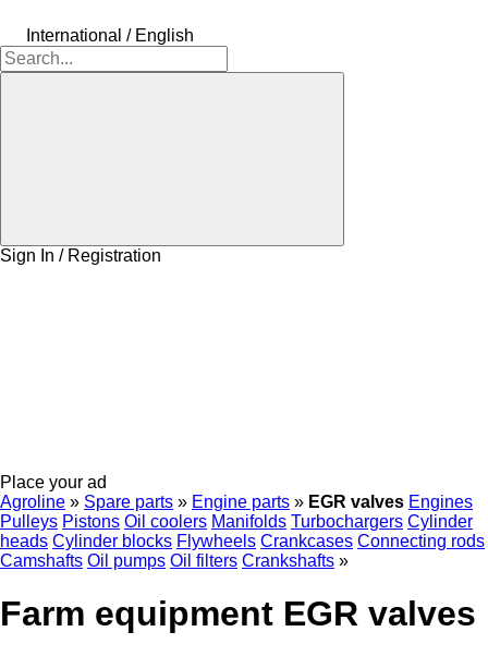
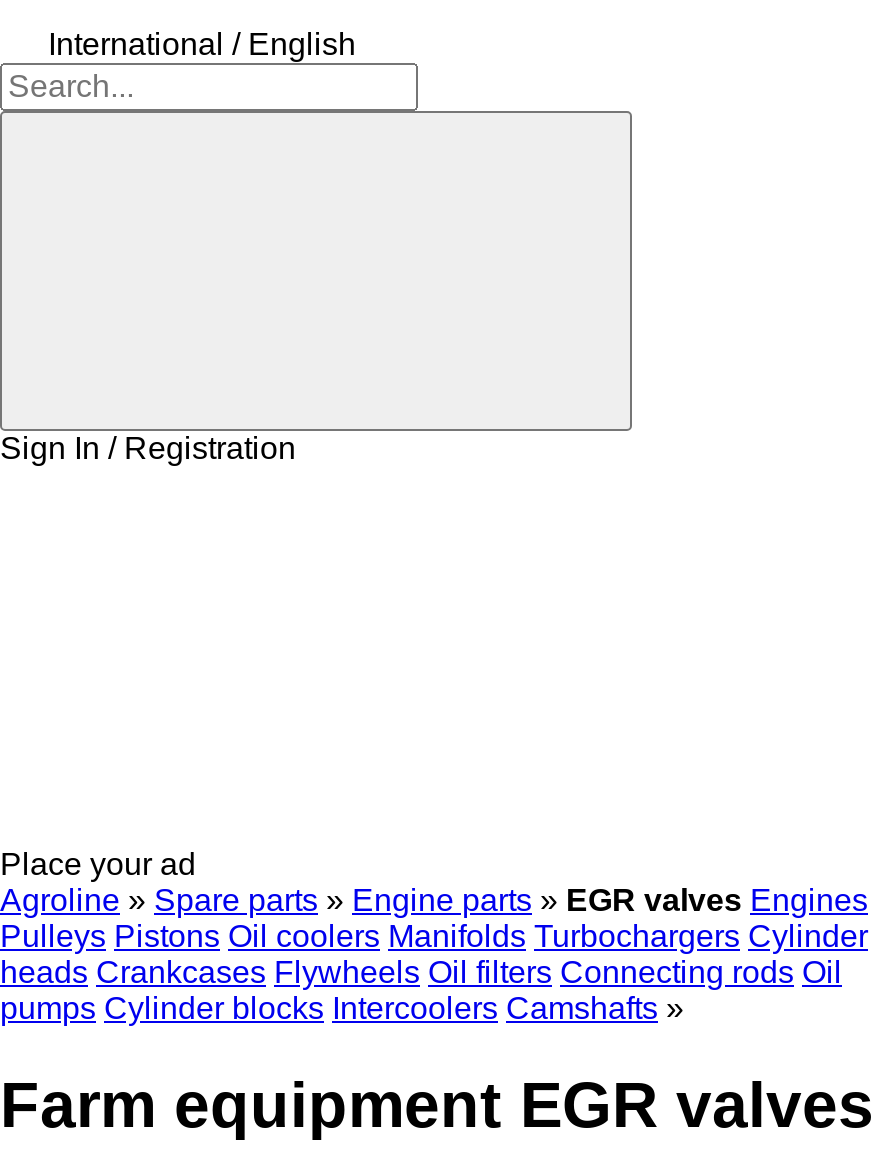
- heads Cylinder blocks Flywheels Crankcases Connecting rods
- Camshafts Oil pumps Oil filters Crankshafts »
+ heads Crankcases Flywheels Oil filters Connecting rods Oil
+ pumps Cylinder blocks Intercoolers Camshafts »
